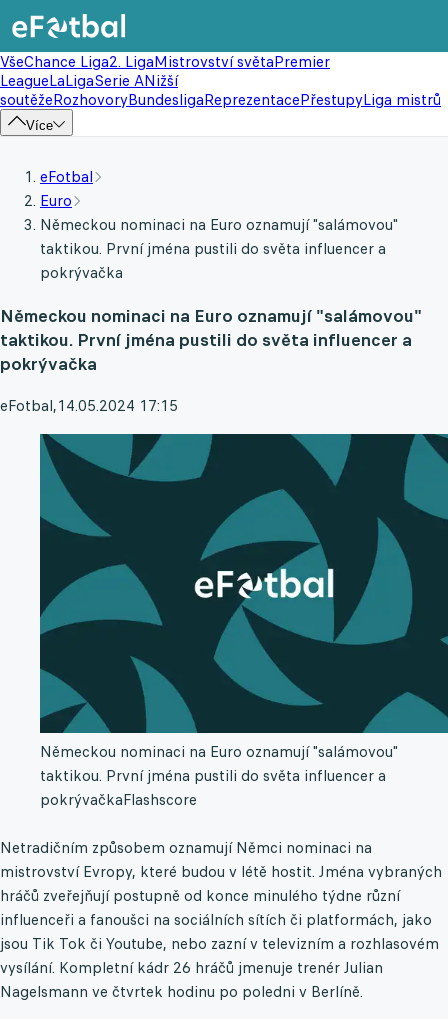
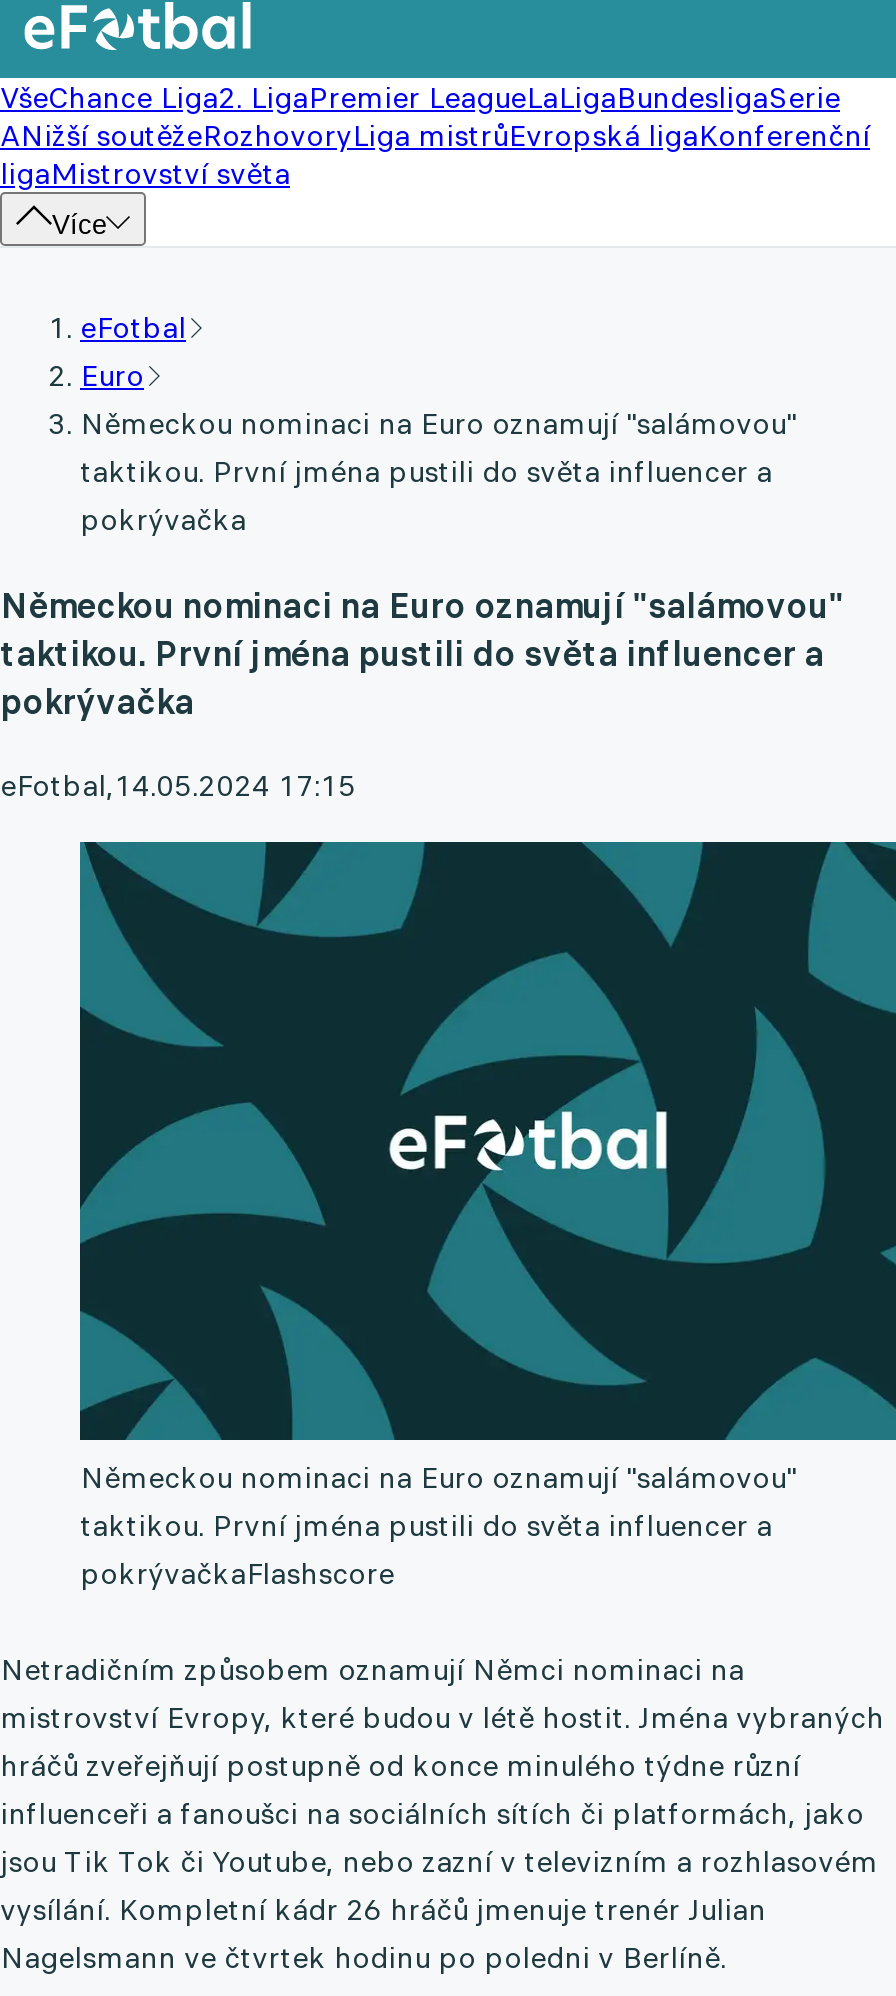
- VšeChance Liga2. LigaMistrovství světaPremier
- LeagueLaLigaSerie ANižší
- soutěžeRozhovoryBundesligaReprezentacePřestupyLiga mistrů
+ VšeChance Liga2. LigaPremier LeagueLaLigaBundesligaSerie
+ ANižší soutěžeRozhovoryLiga mistrůEvropská ligaKonferenční
+ ligaMistrovství světa
